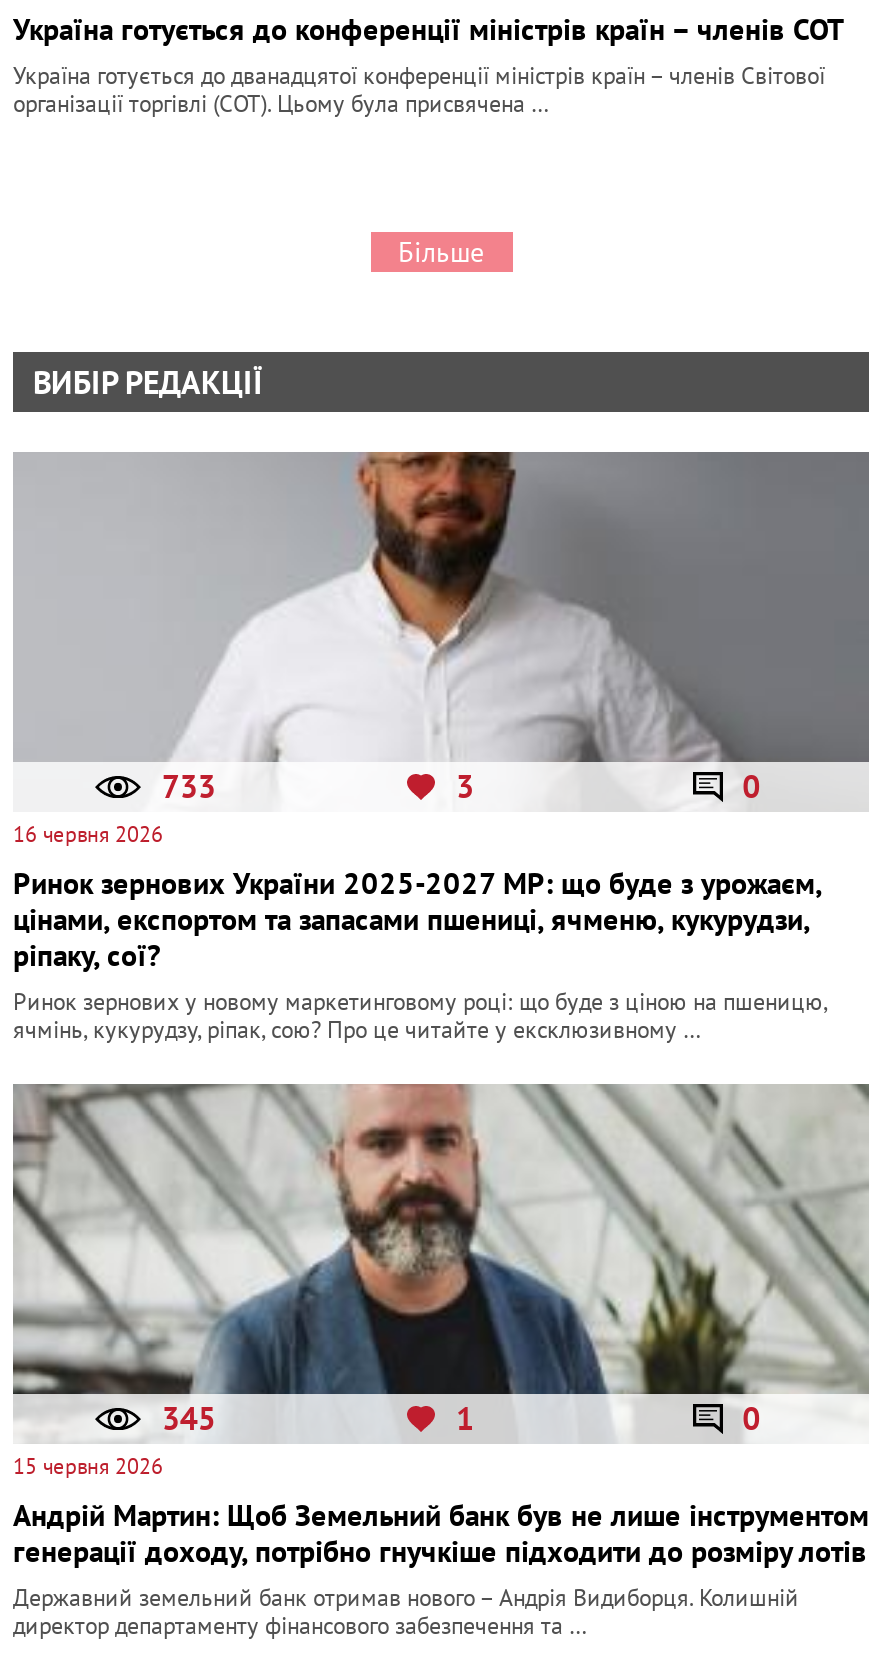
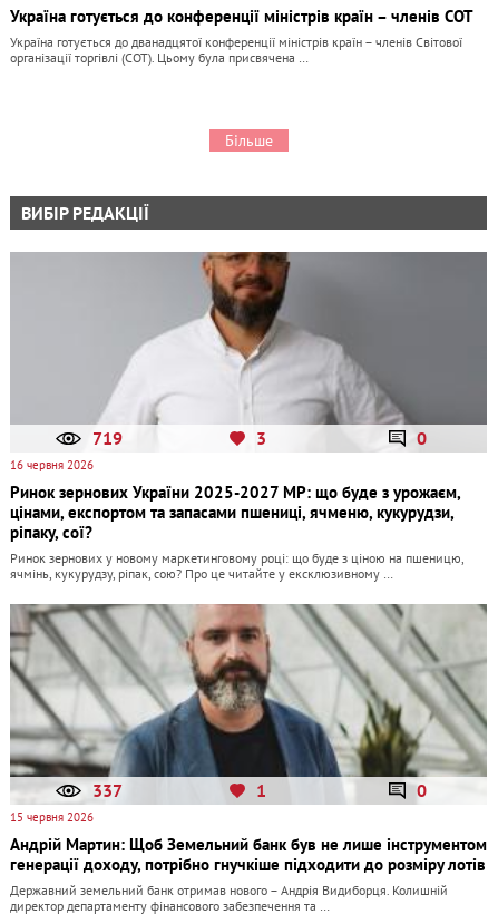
- 733
+ 719

- 345
+ 337
